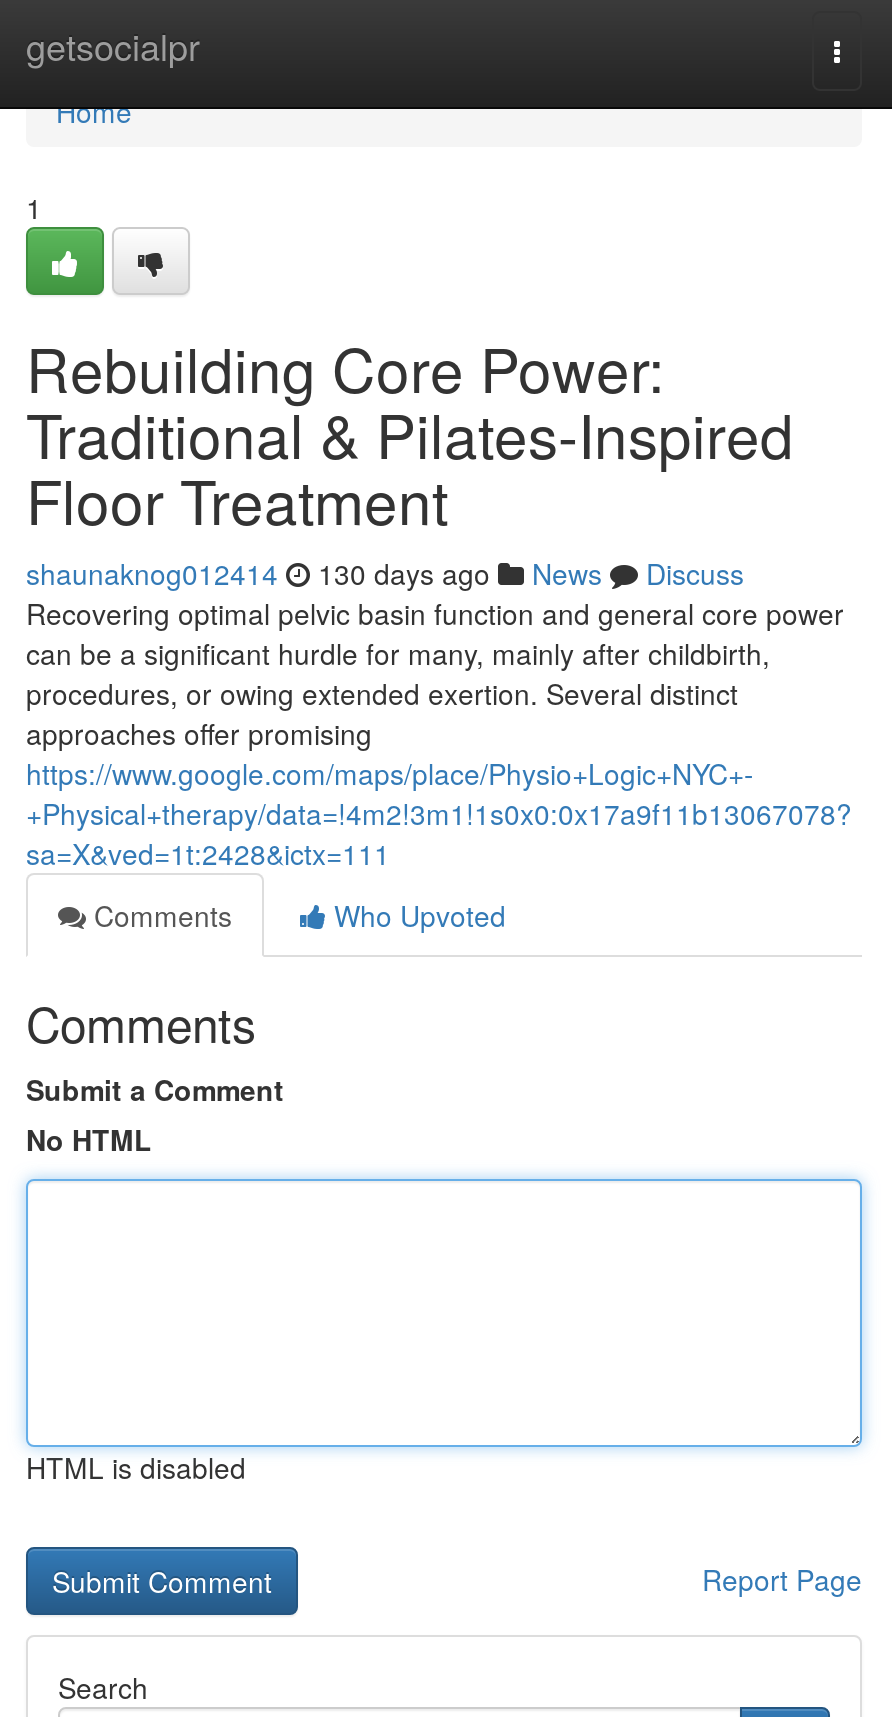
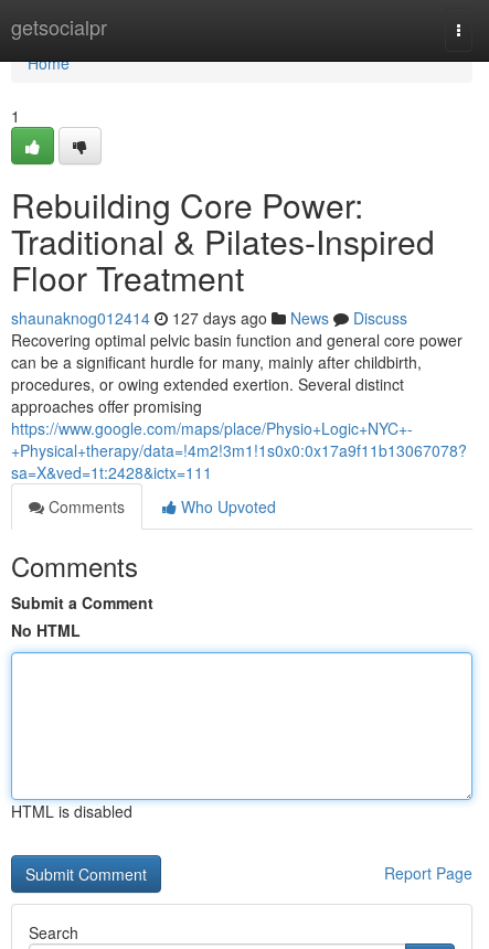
- shaunaknog012414 130 days ago News Discuss
+ shaunaknog012414 127 days ago News Discuss
